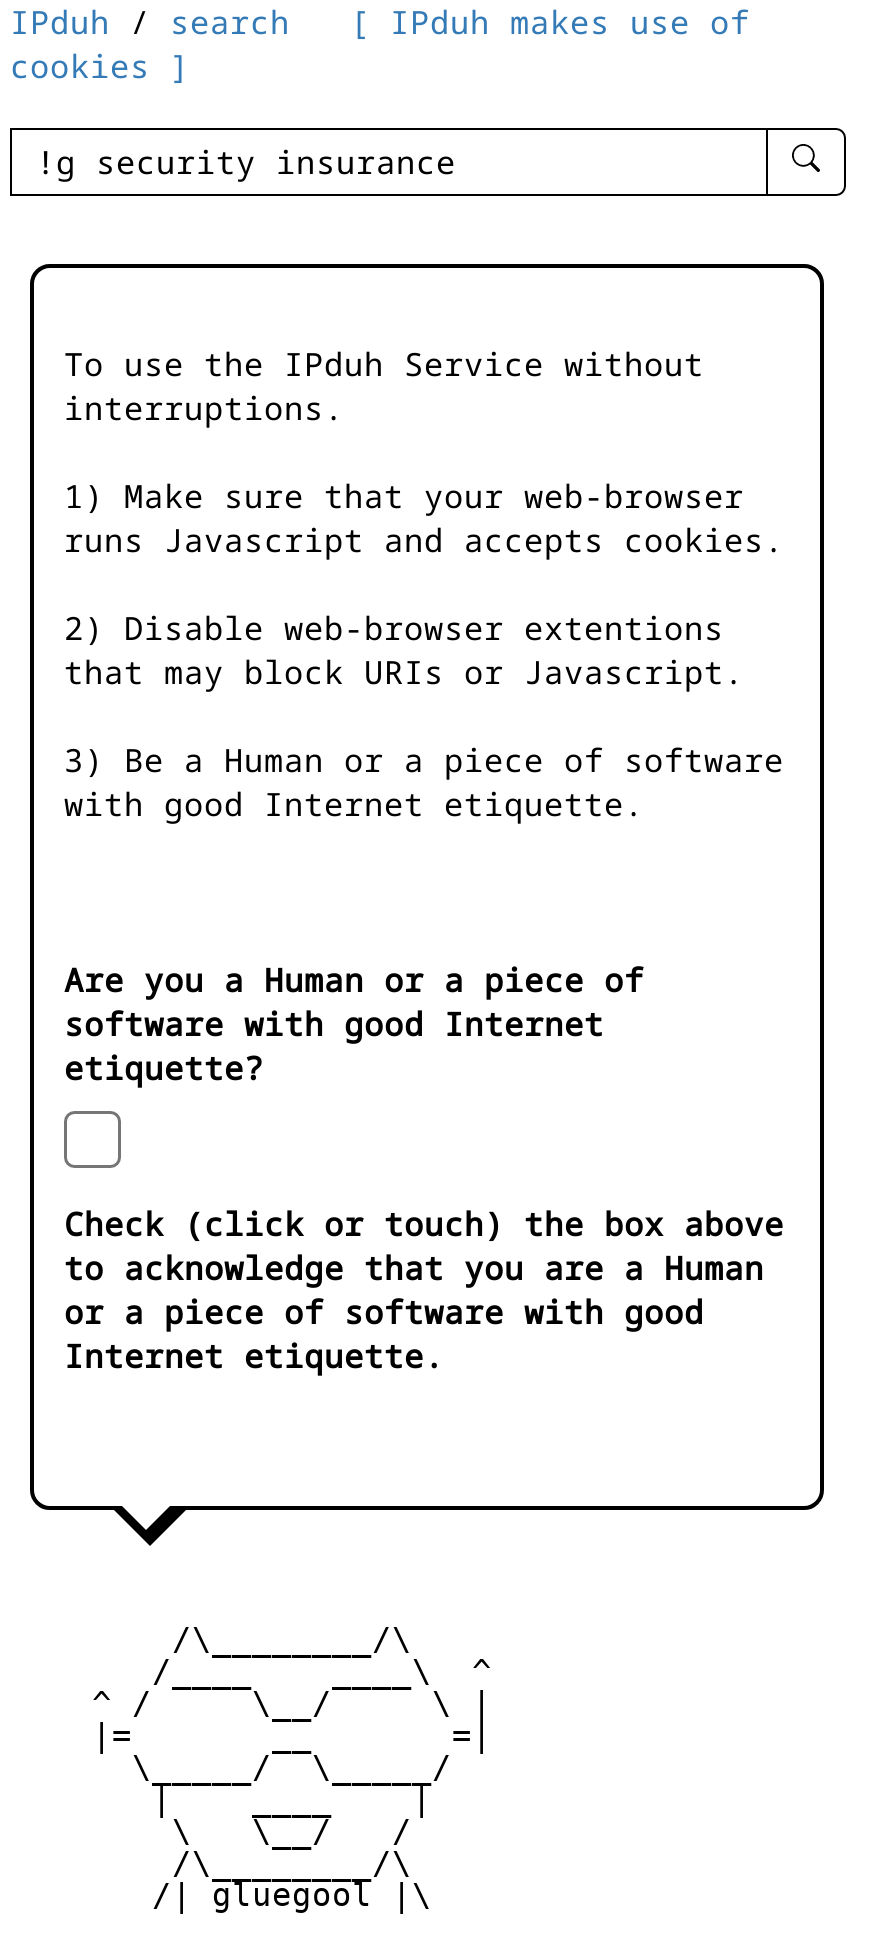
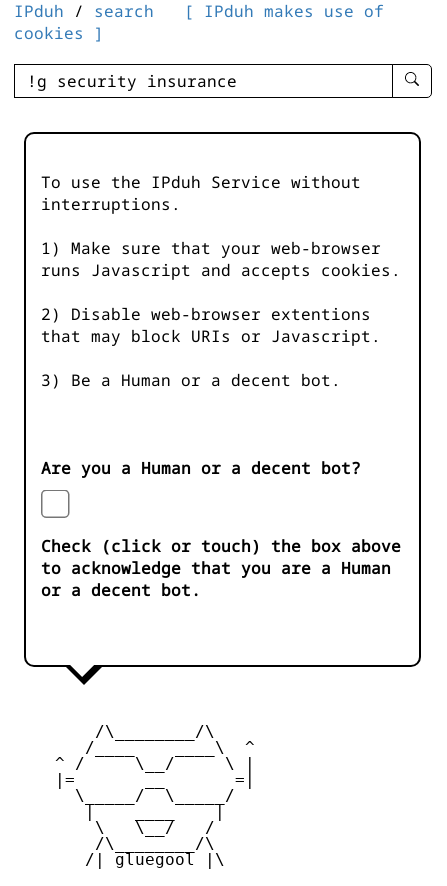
- 3) Be a Human or a piece of software
- with good Internet etiquette.
+ 3) Be a Human or a decent bot.

- Are you a Human or a piece of
- software with good Internet
- etiquette?
+ Are you a Human or a decent bot?

- or a piece of software with good
- Internet etiquette.
+ or a decent bot.
